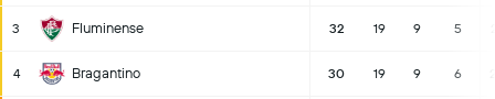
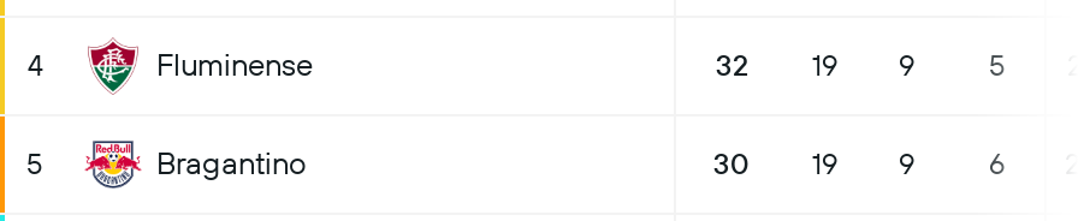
- 3
+ 4

- 4
+ 5
